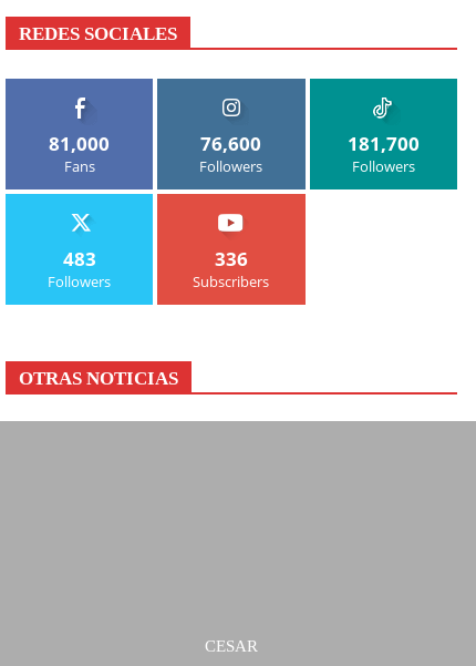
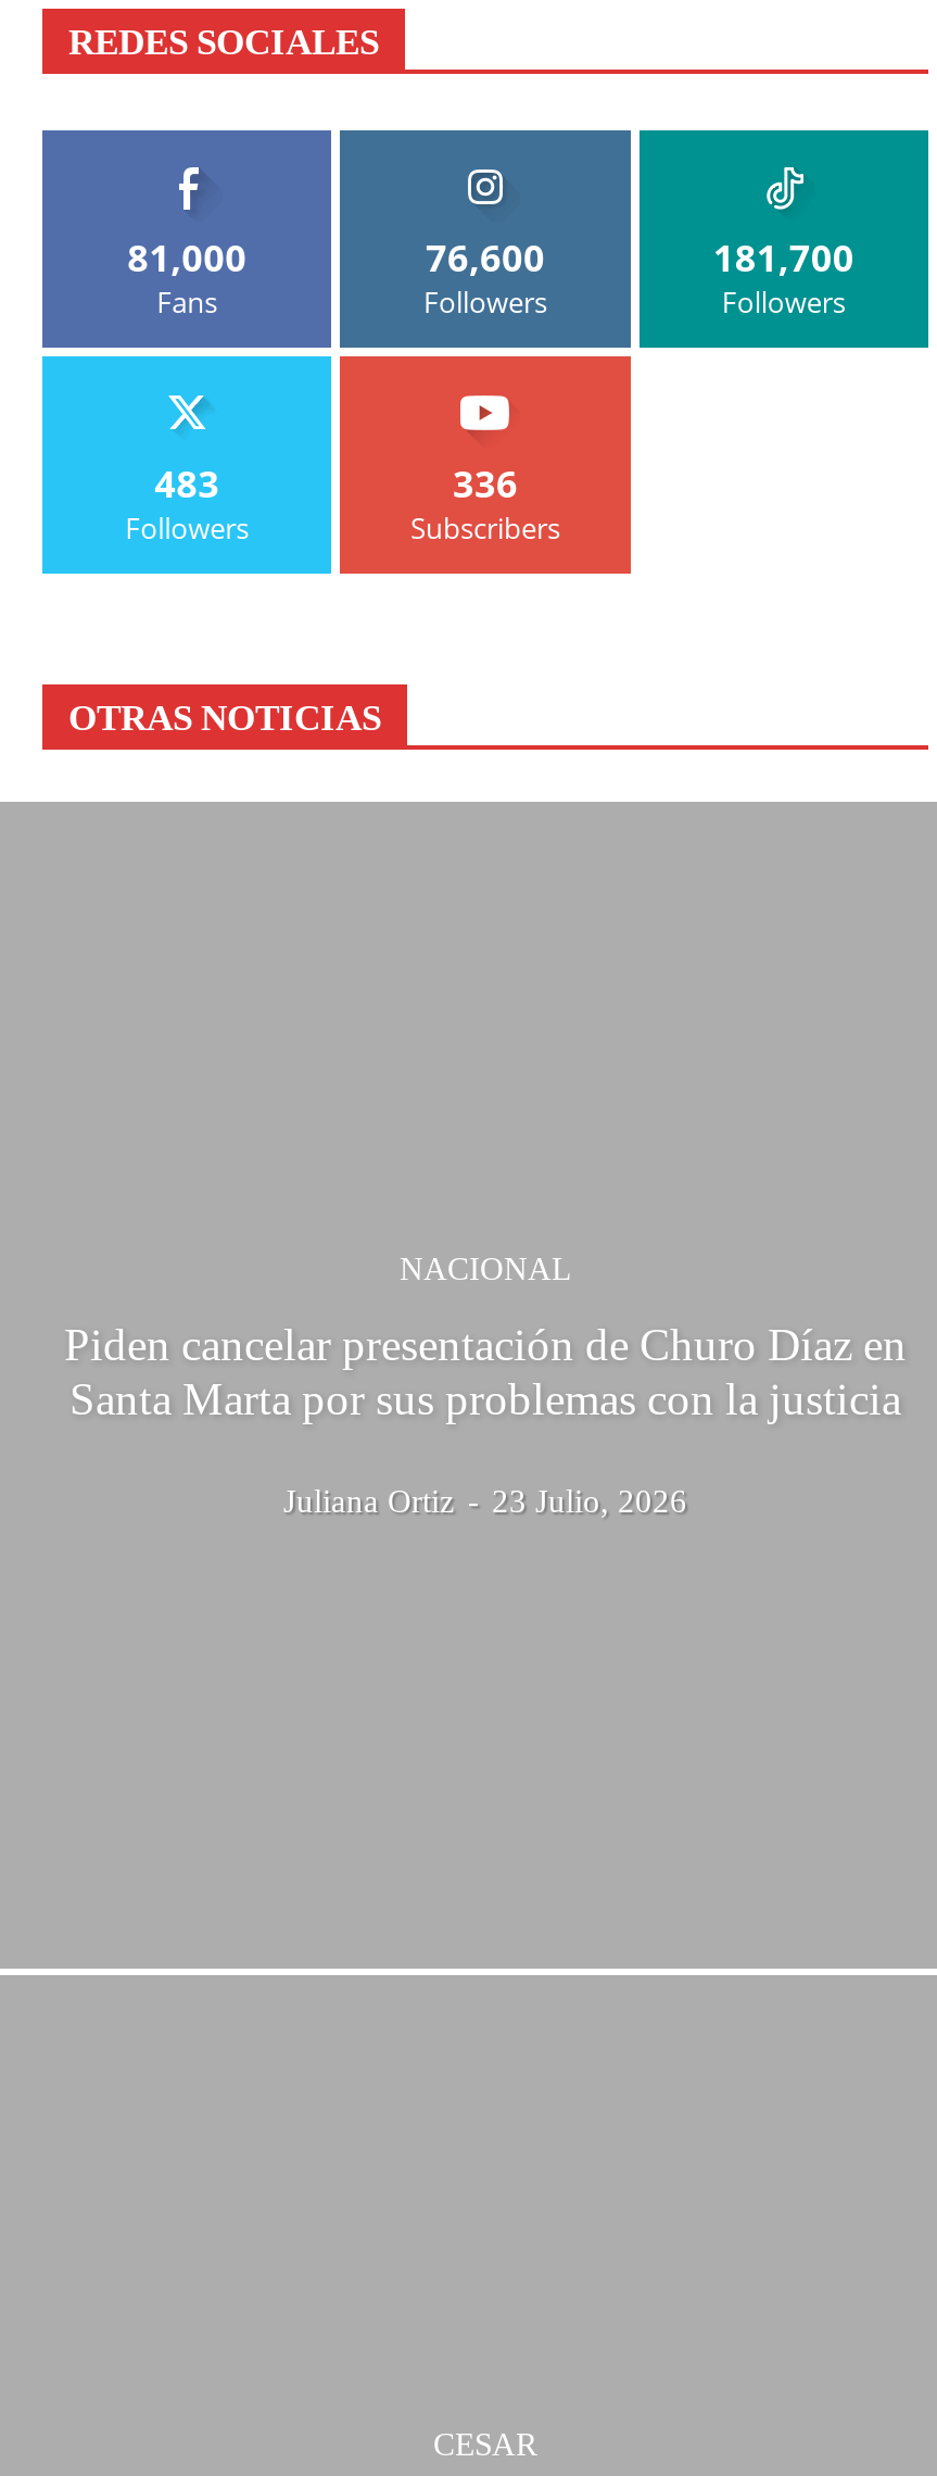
+ NACIONAL
+ Piden cancelar presentación de Churo Díaz en
+ Santa Marta por sus problemas con la justicia
+ Juliana Ortiz - 23 Julio, 2026
